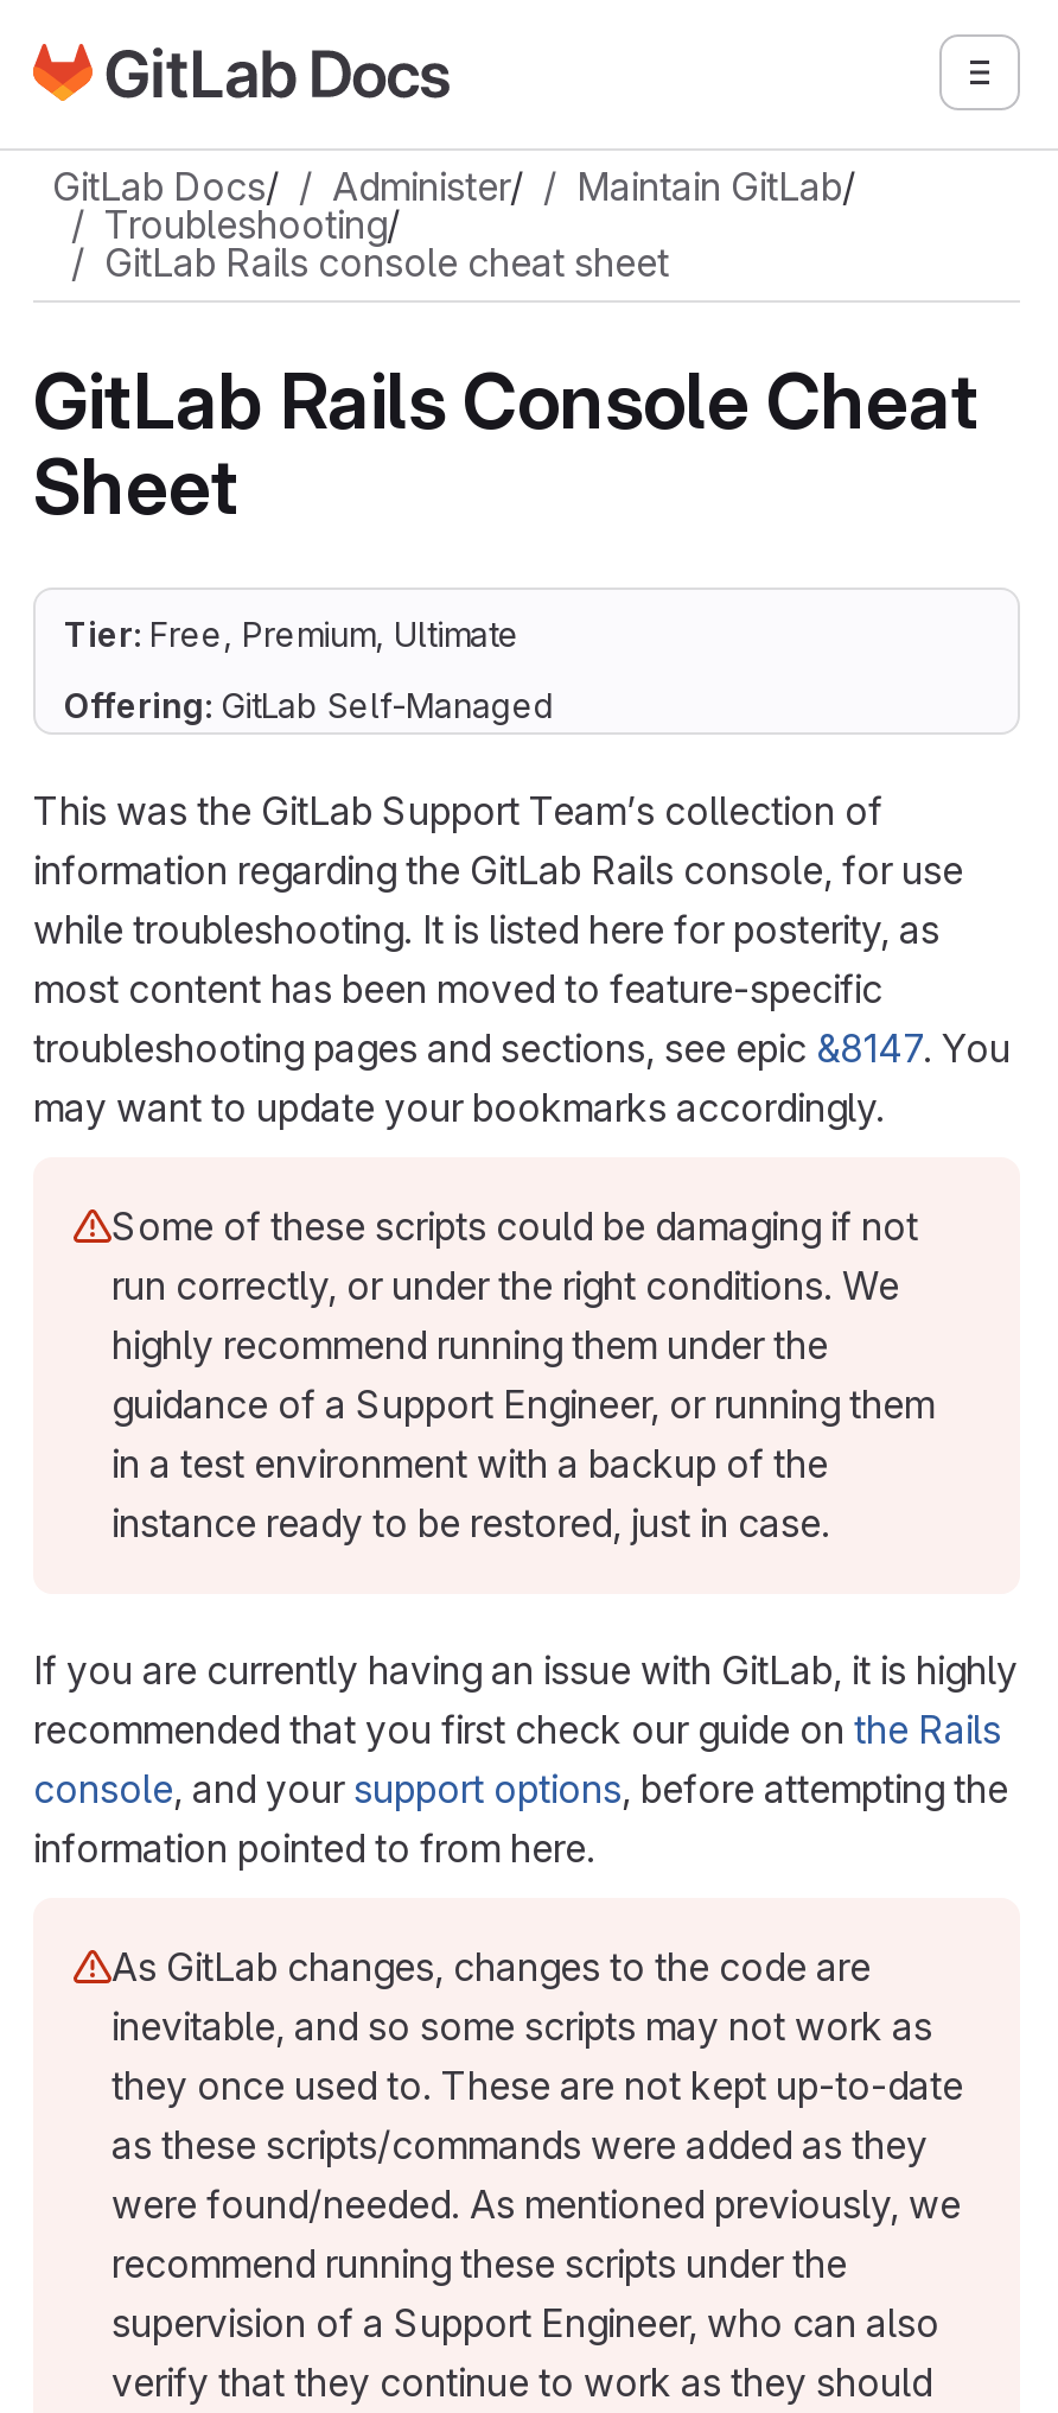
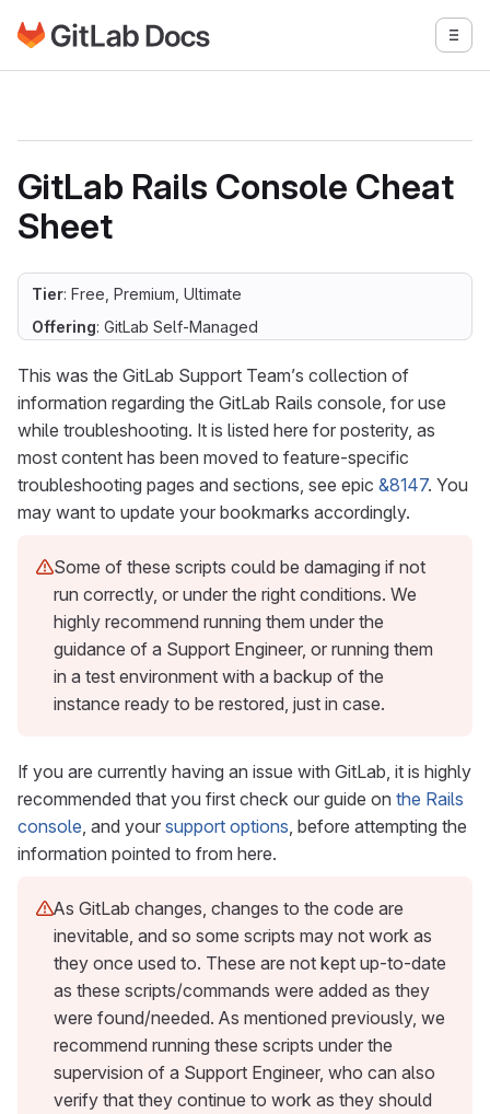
- GitLab Docs/
- Administer/
- Maintain GitLab/
- Troubleshooting/
- GitLab Rails console cheat sheet
